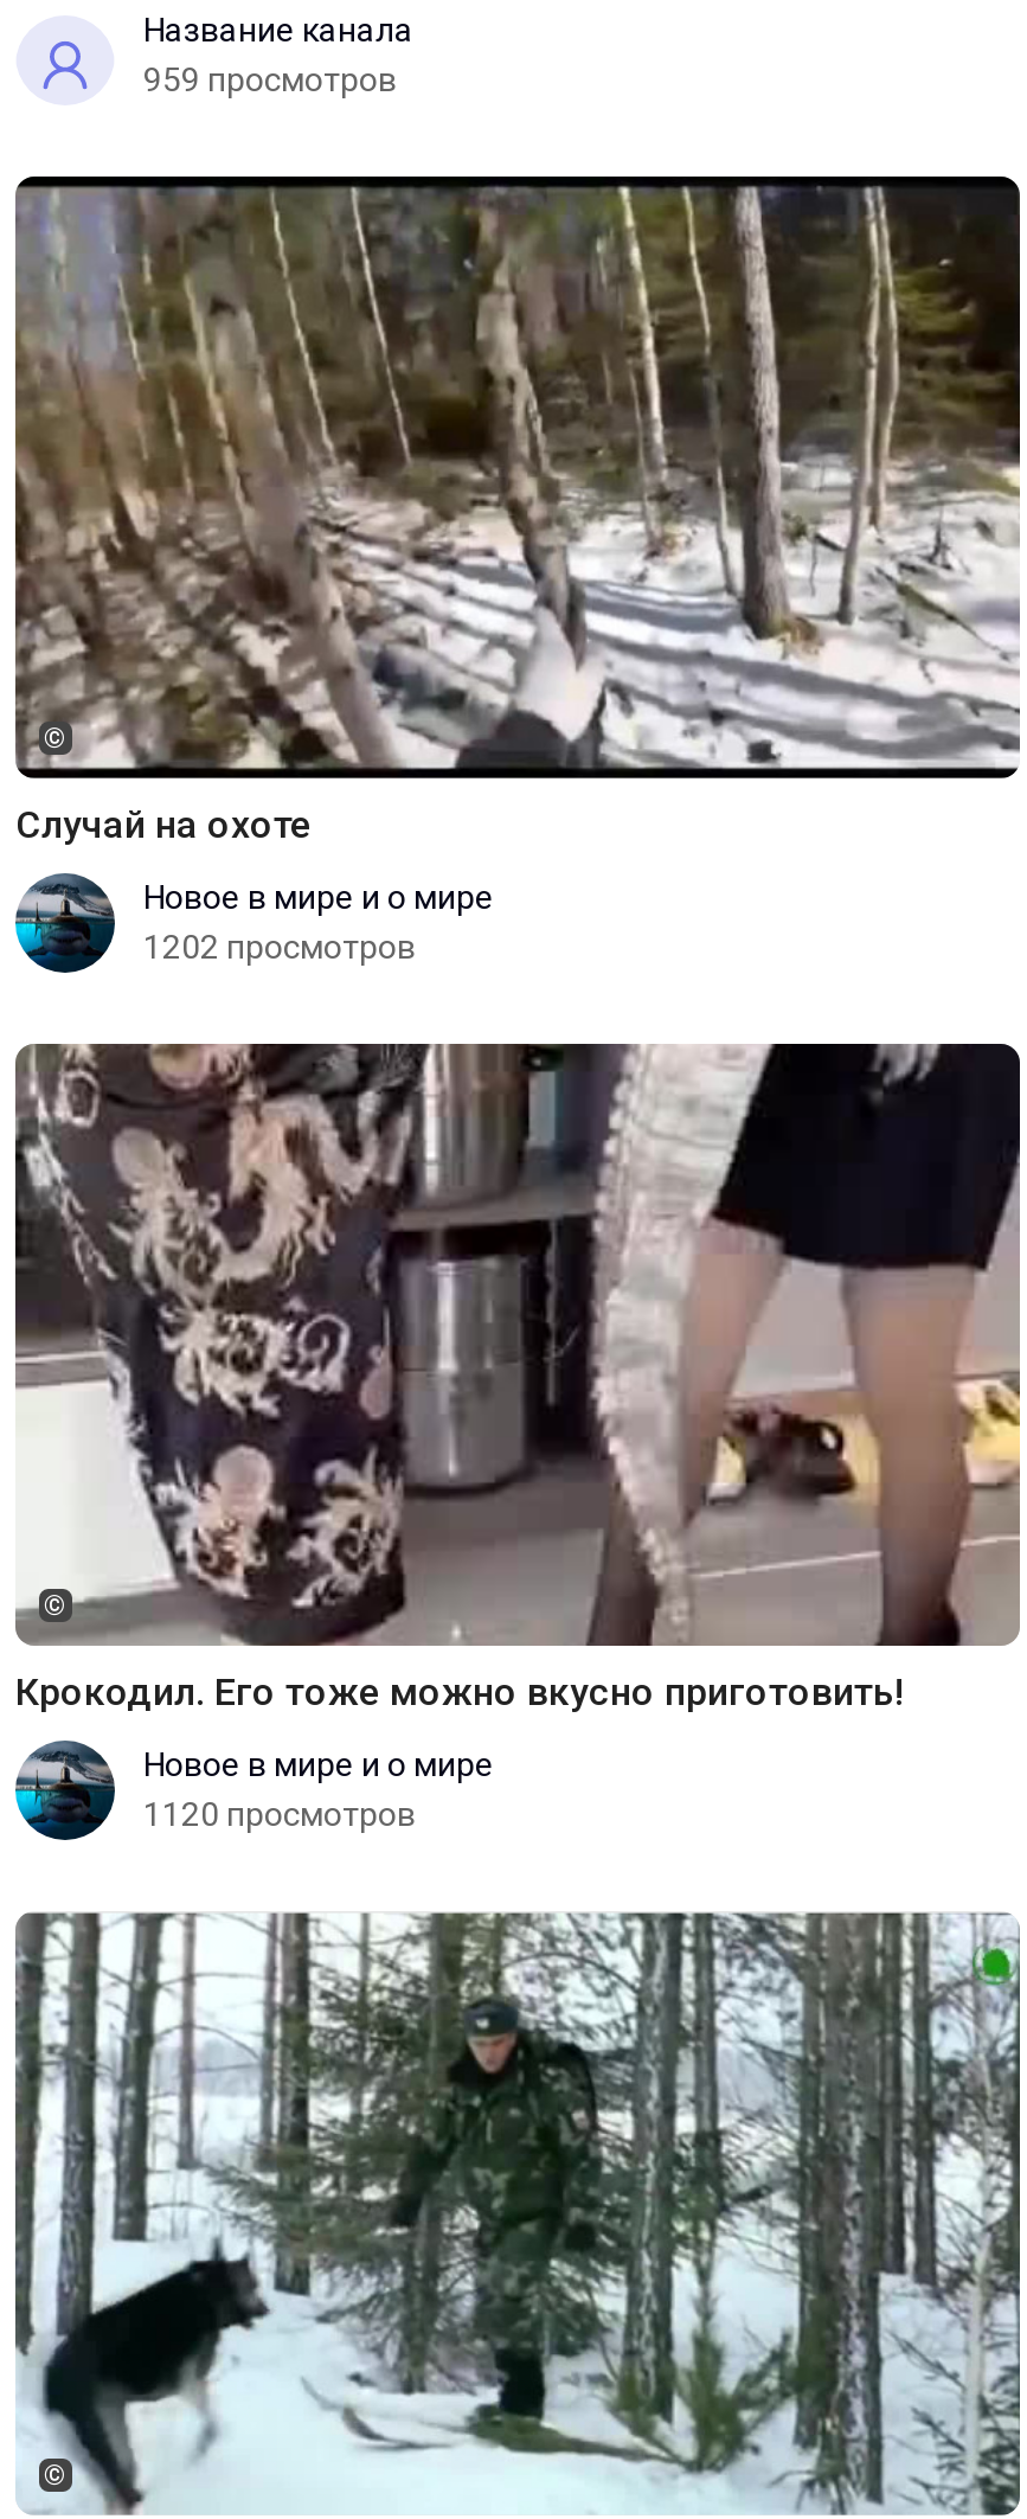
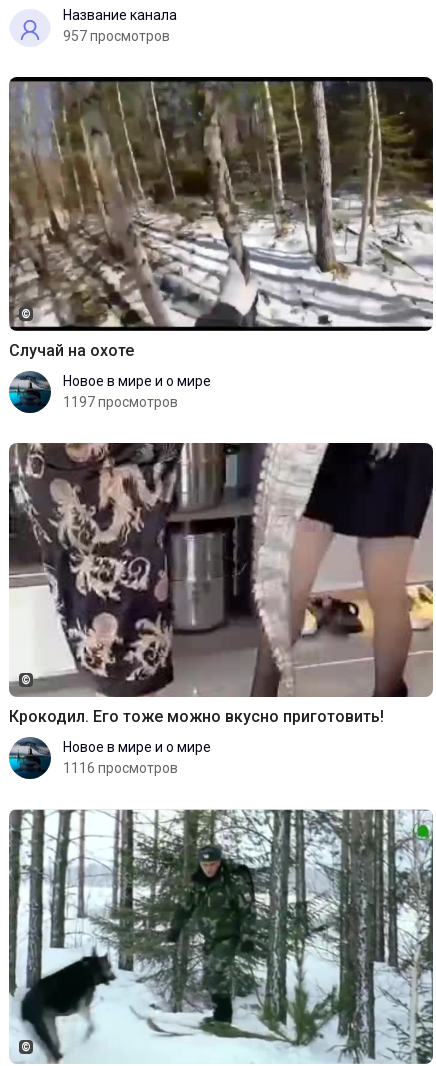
- 959 просмотров
+ 957 просмотров

- 1202 просмотров
+ 1197 просмотров

- 1120 просмотров
+ 1116 просмотров
